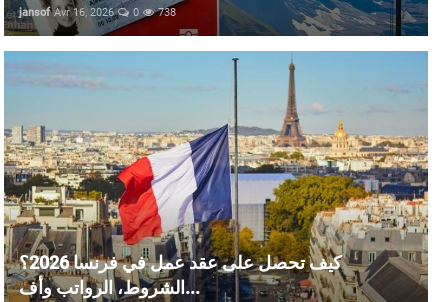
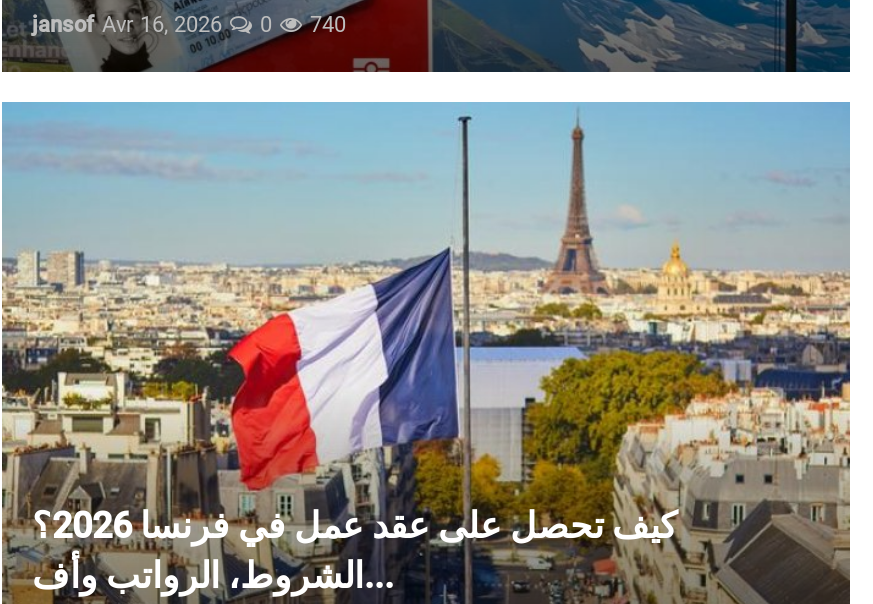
- jansof Avr 16, 2026 0 738
+ jansof Avr 16, 2026 0 740
